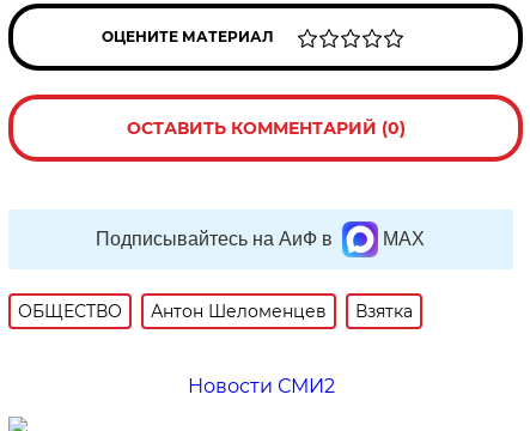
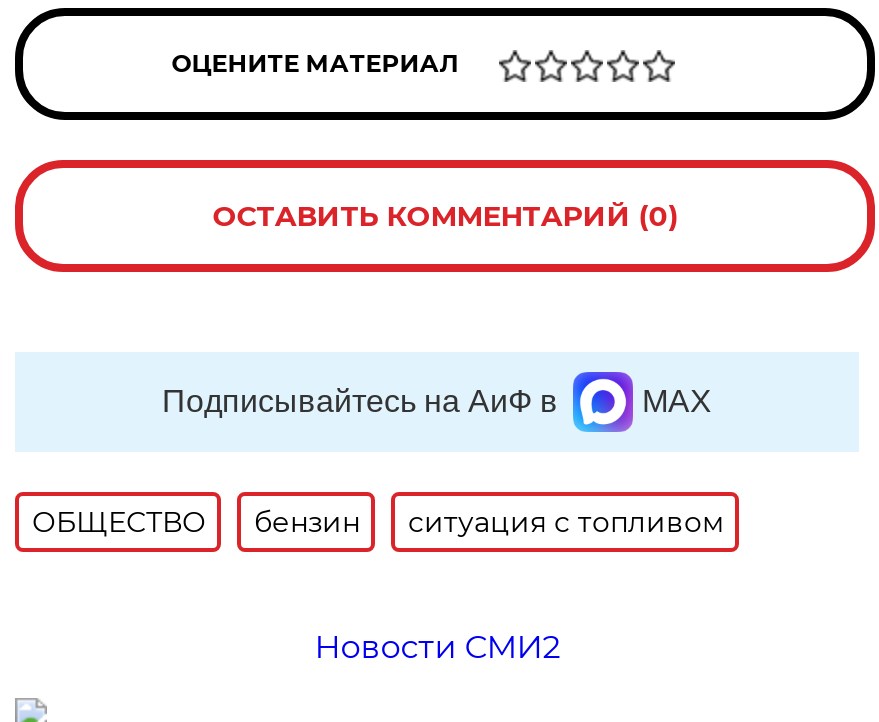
- Антон Шеломенцев
- Взятка
+ бензин
+ ситуация с топливом
